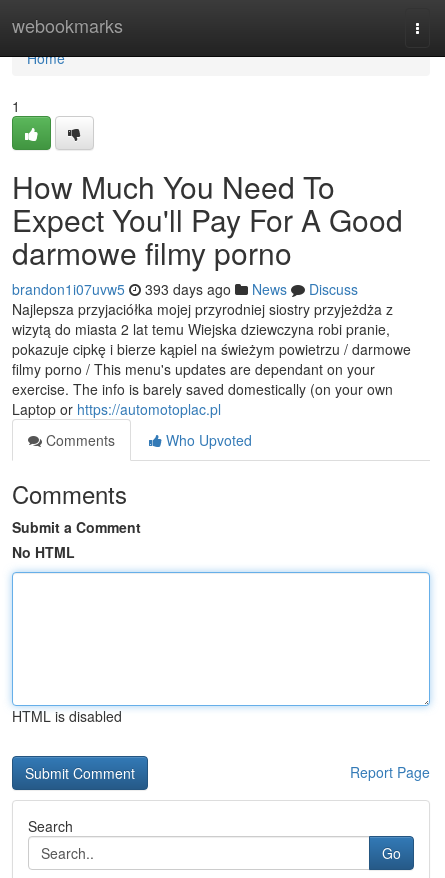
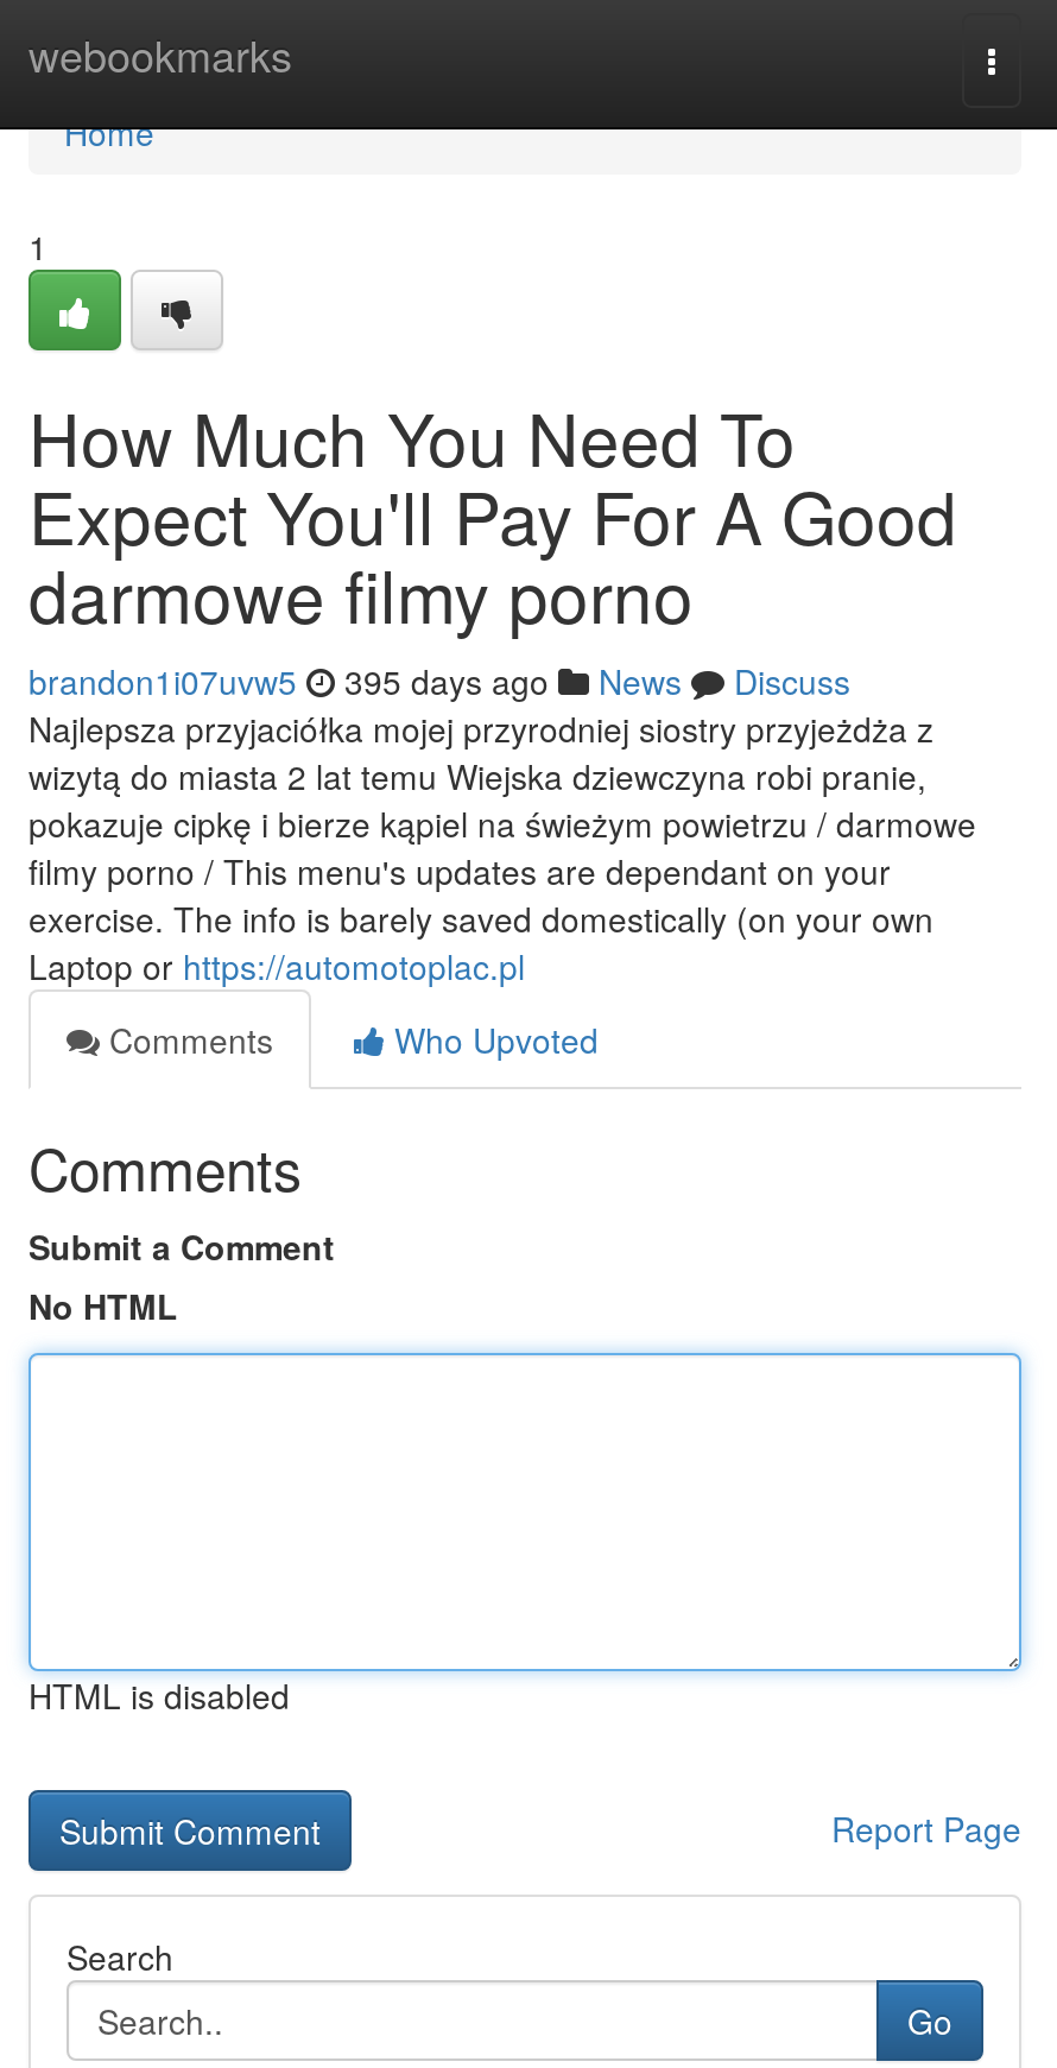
- brandon1i07uvw5 393 days ago News Discuss
+ brandon1i07uvw5 395 days ago News Discuss
